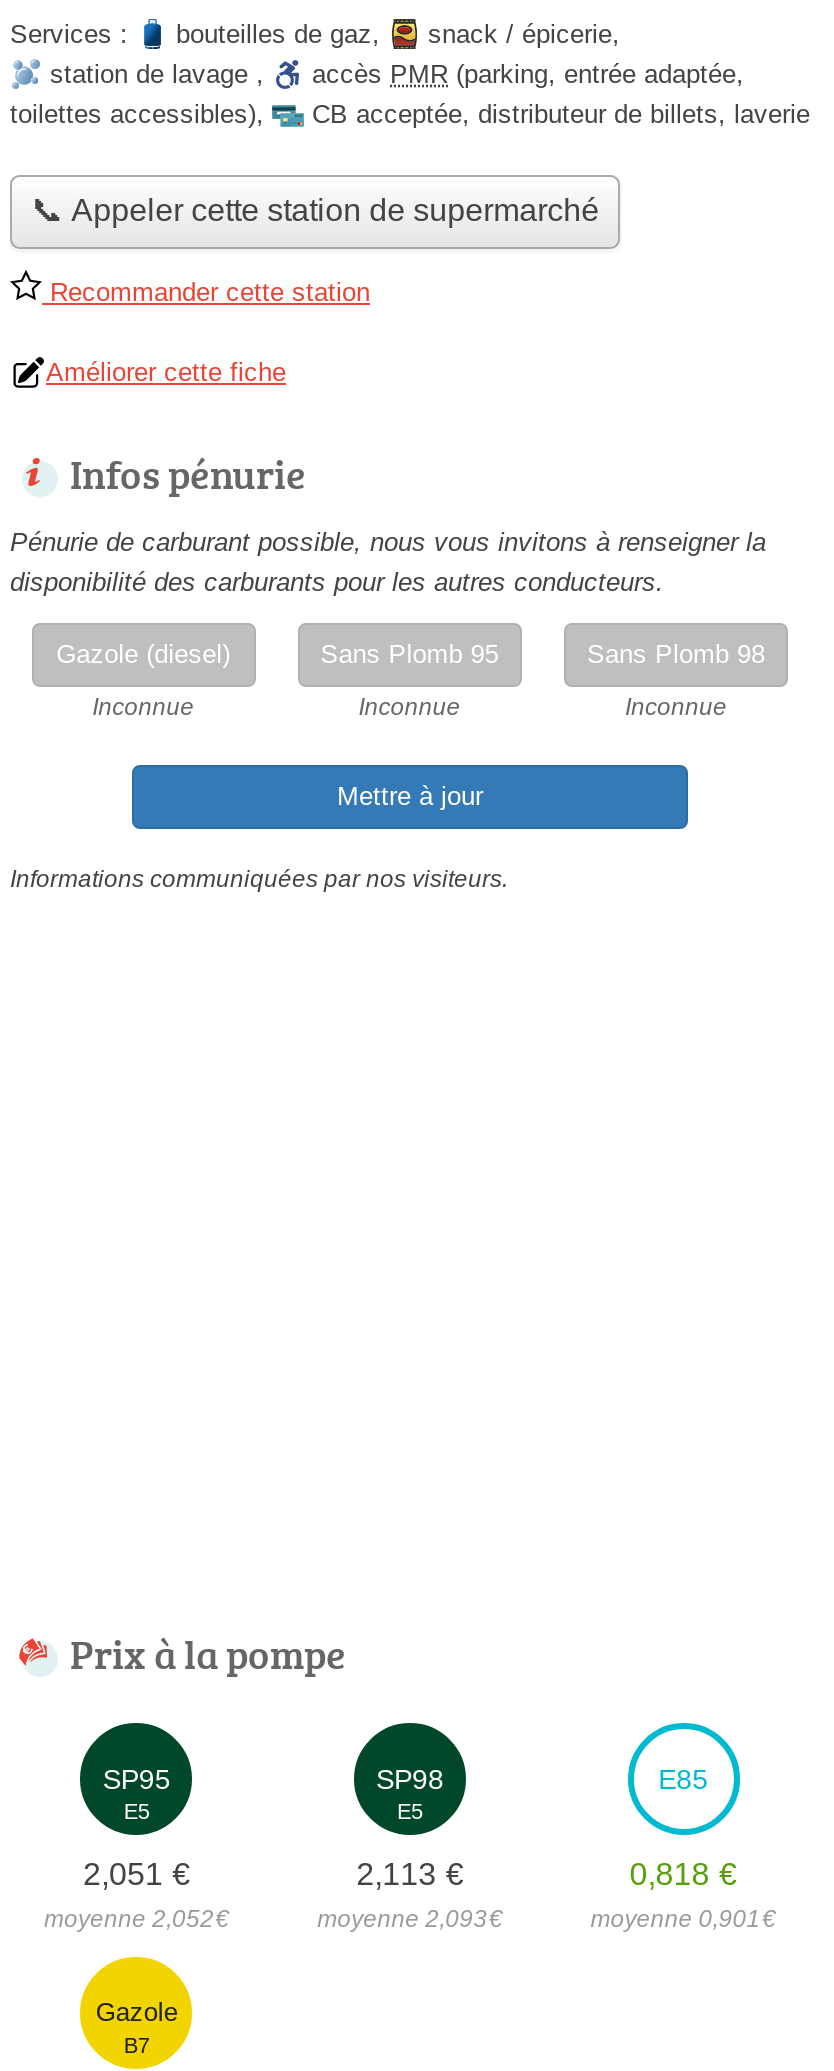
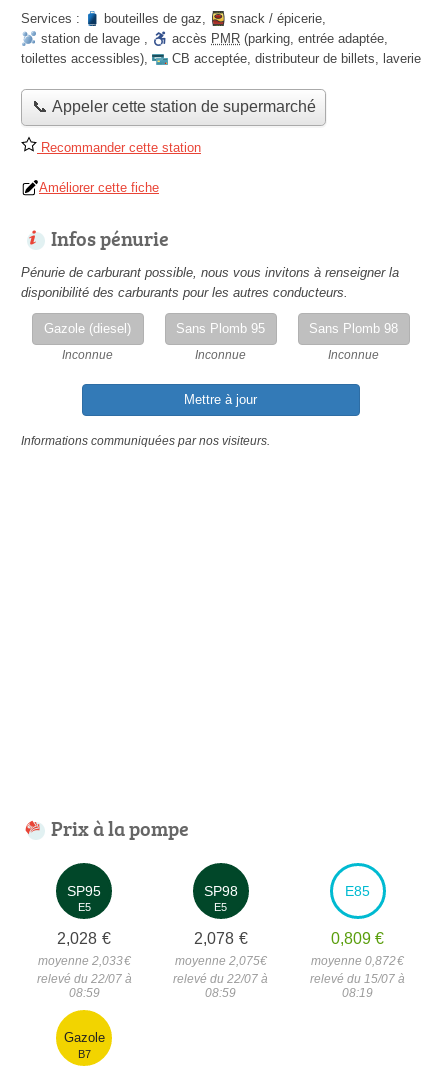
- 2,051 €
- moyenne 2,052€
+ 2,028 €
+ moyenne 2,033€
+ relevé du 22/07 à
+ 08:59

- 2,113 €
- moyenne 2,093€
+ 2,078 €
+ moyenne 2,075€
+ relevé du 22/07 à
+ 08:59

- 0,818 €
- moyenne 0,901 €
+ 0,809 €
+ moyenne 0,872€
+ relevé du 15/07 à
+ 08:19
